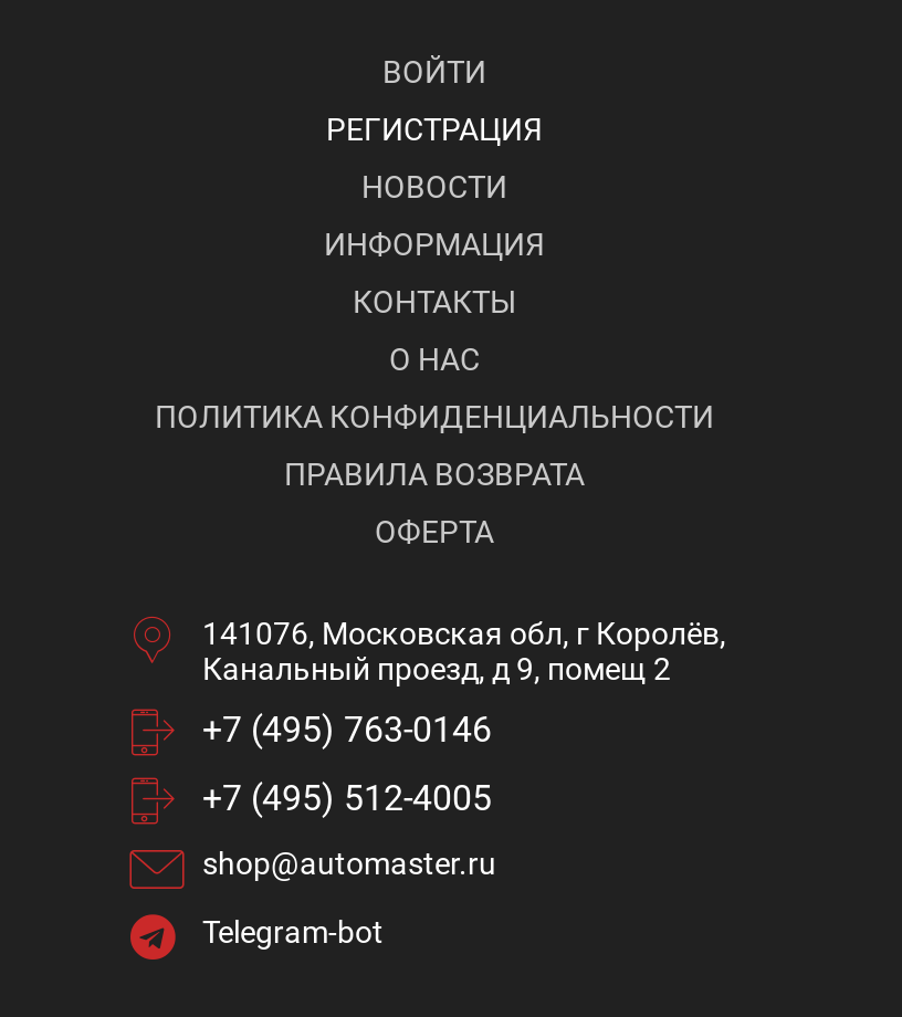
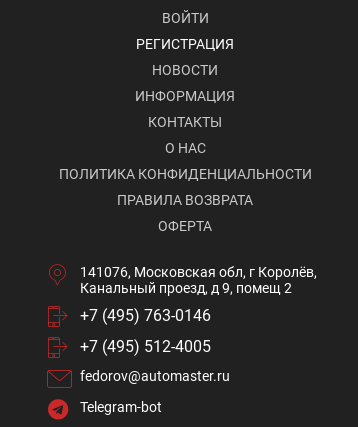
- shop@automaster.ru
+ fedorov@automaster.ru
